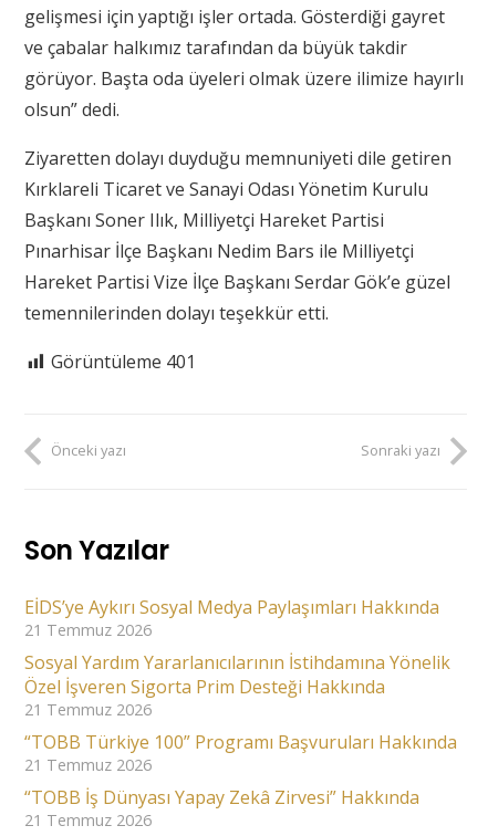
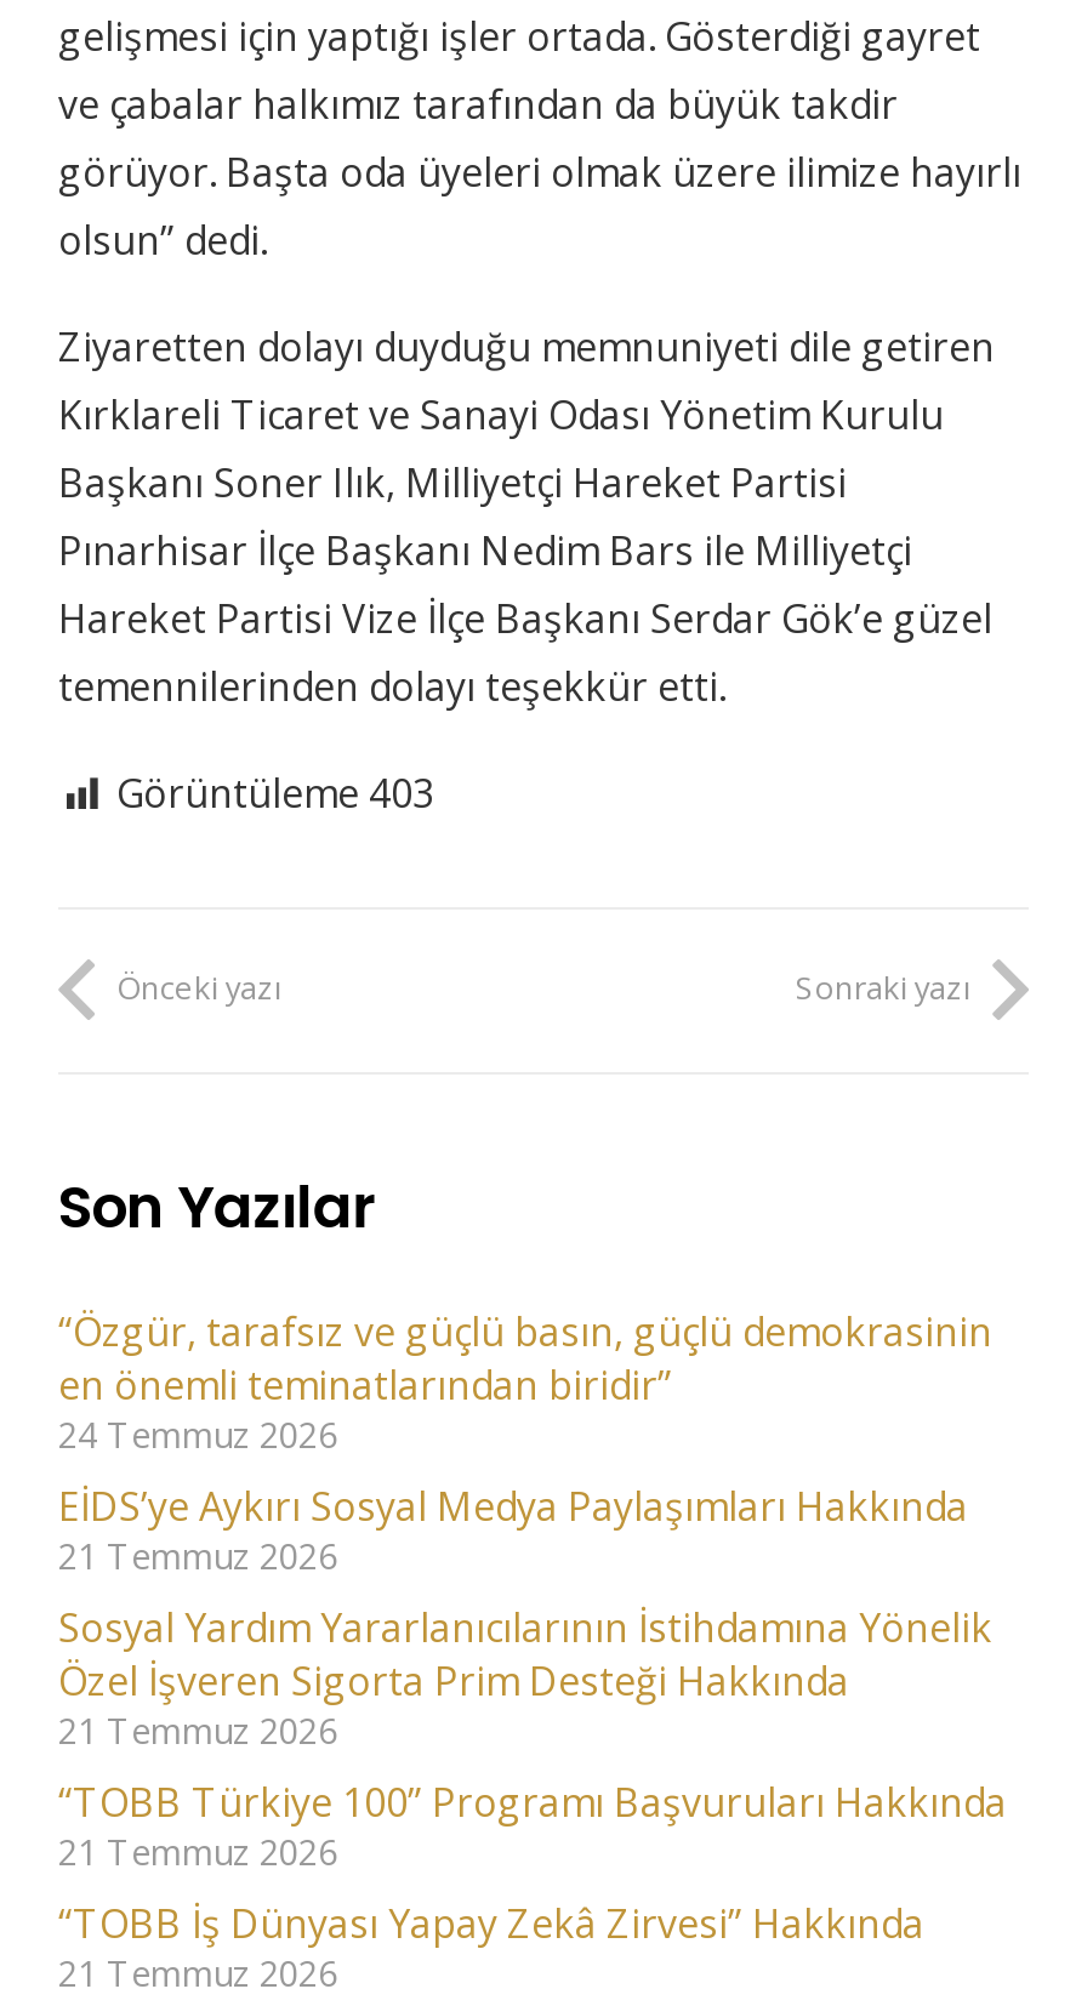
- Görüntüleme 401
+ Görüntüleme 403

+ “Özgür, tarafsız ve güçlü basın, güçlü demokrasinin
+ en önemli teminatlarından biridir”
+ 24 Temmuz 2026
